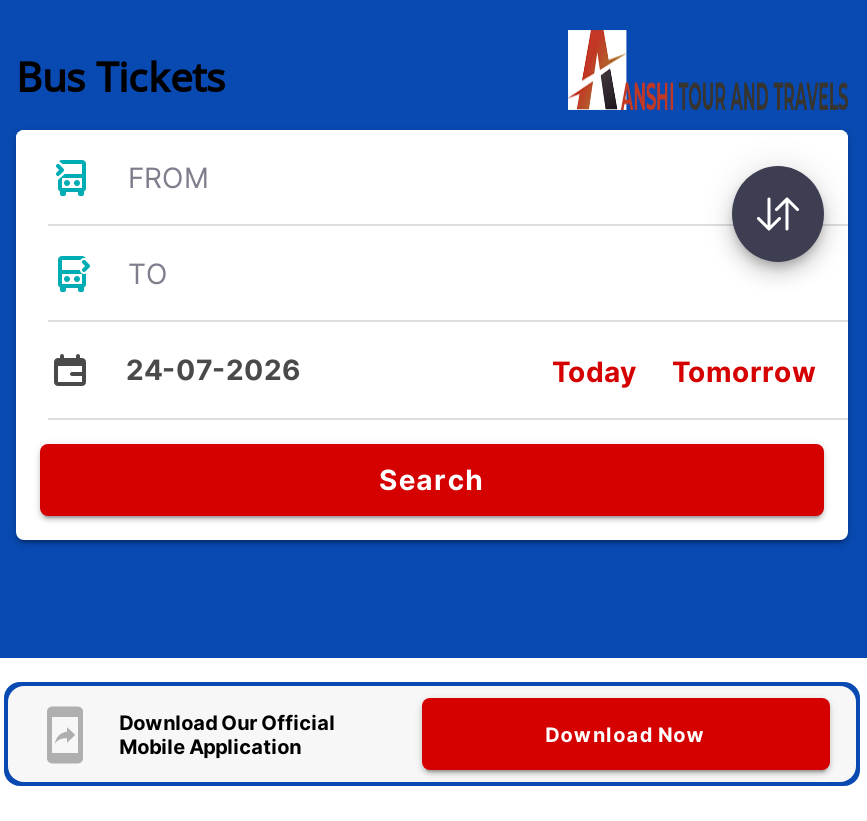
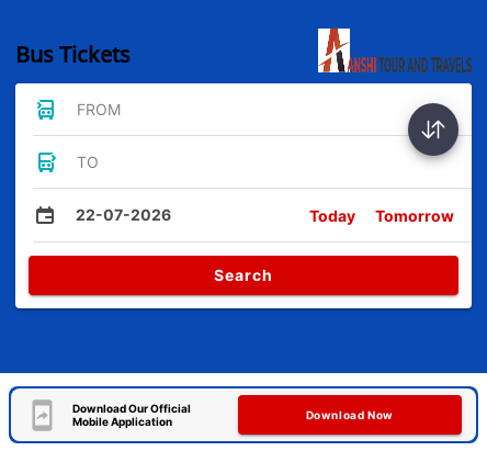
- 24-07-2026
+ 22-07-2026
